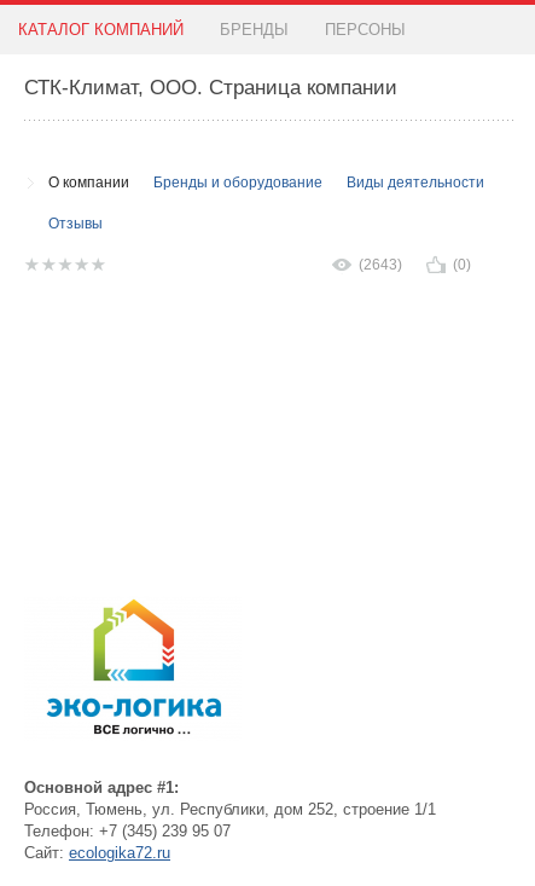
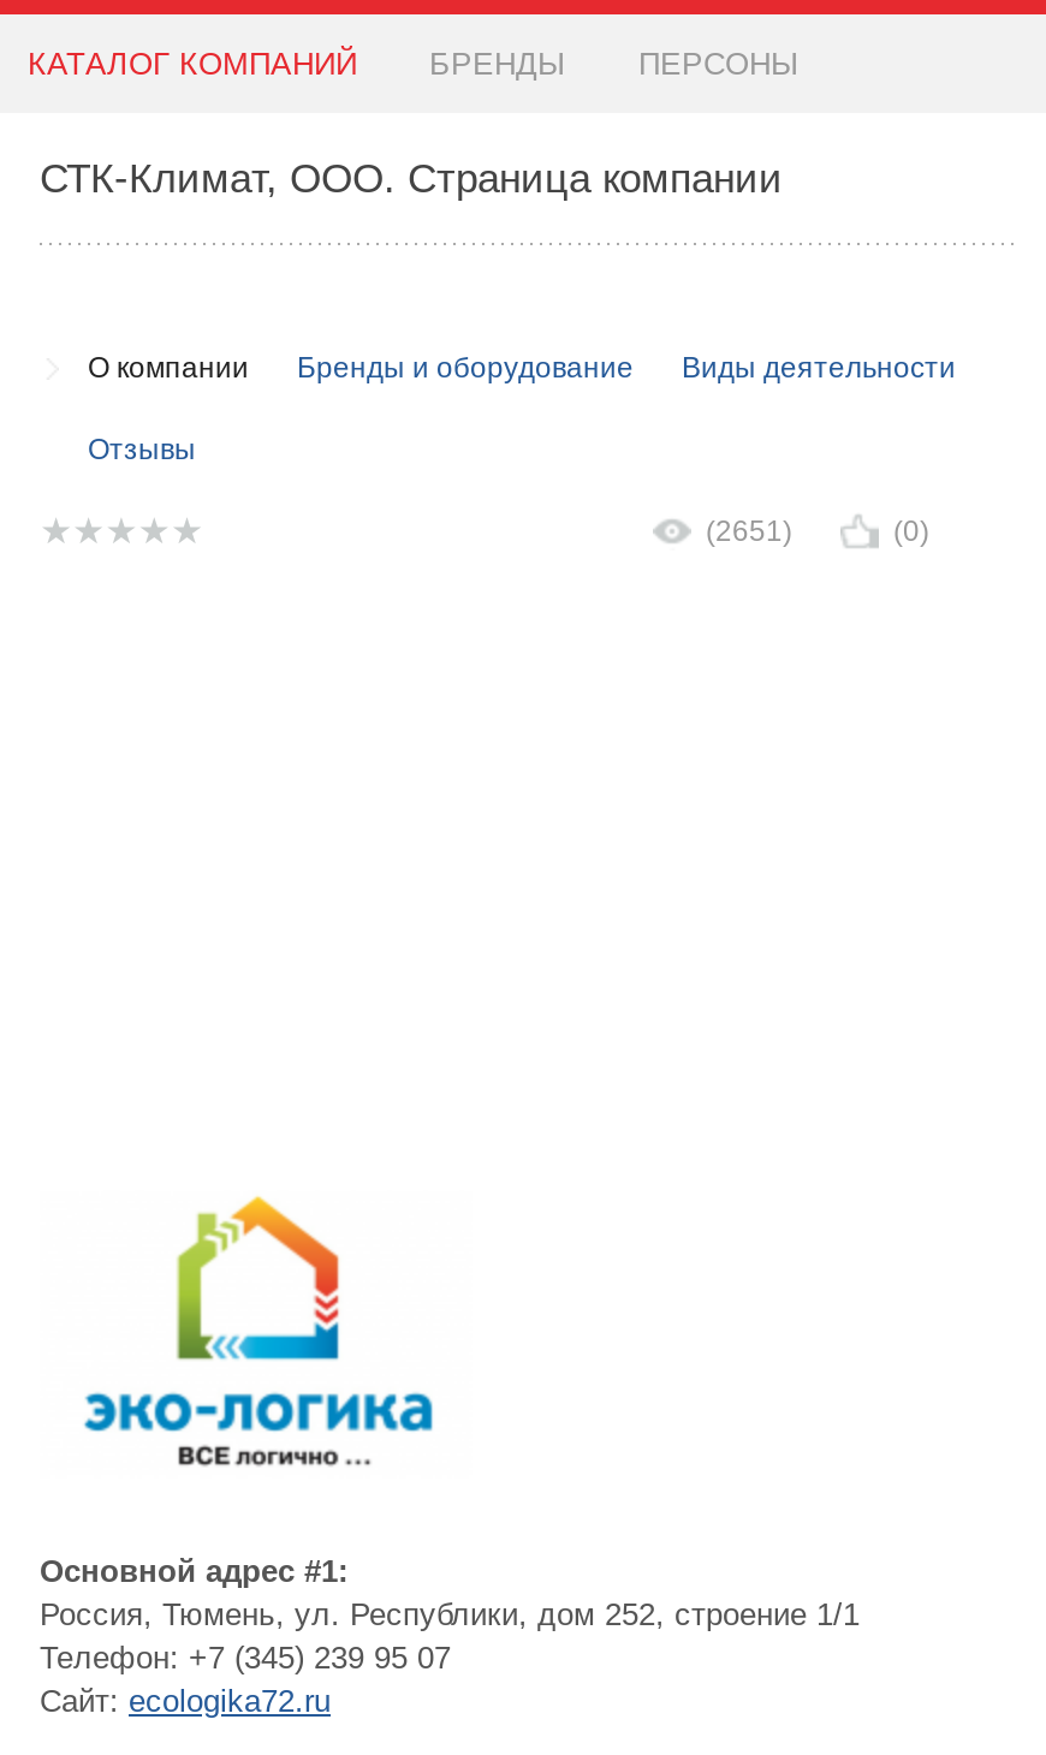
- (2643)
+ (2651)
